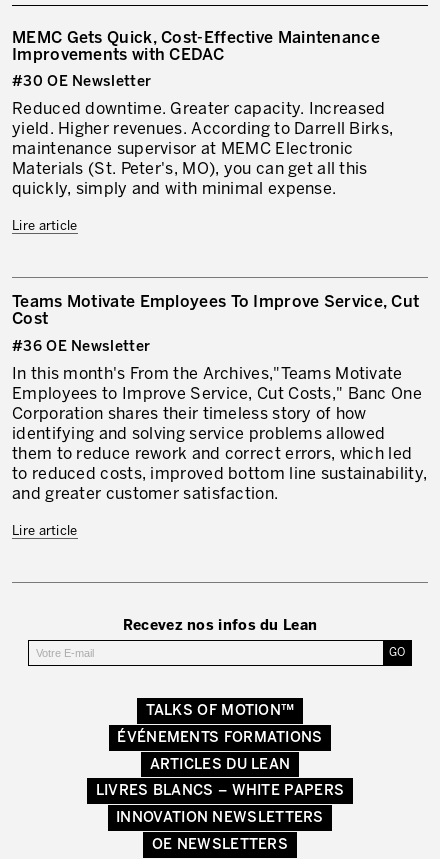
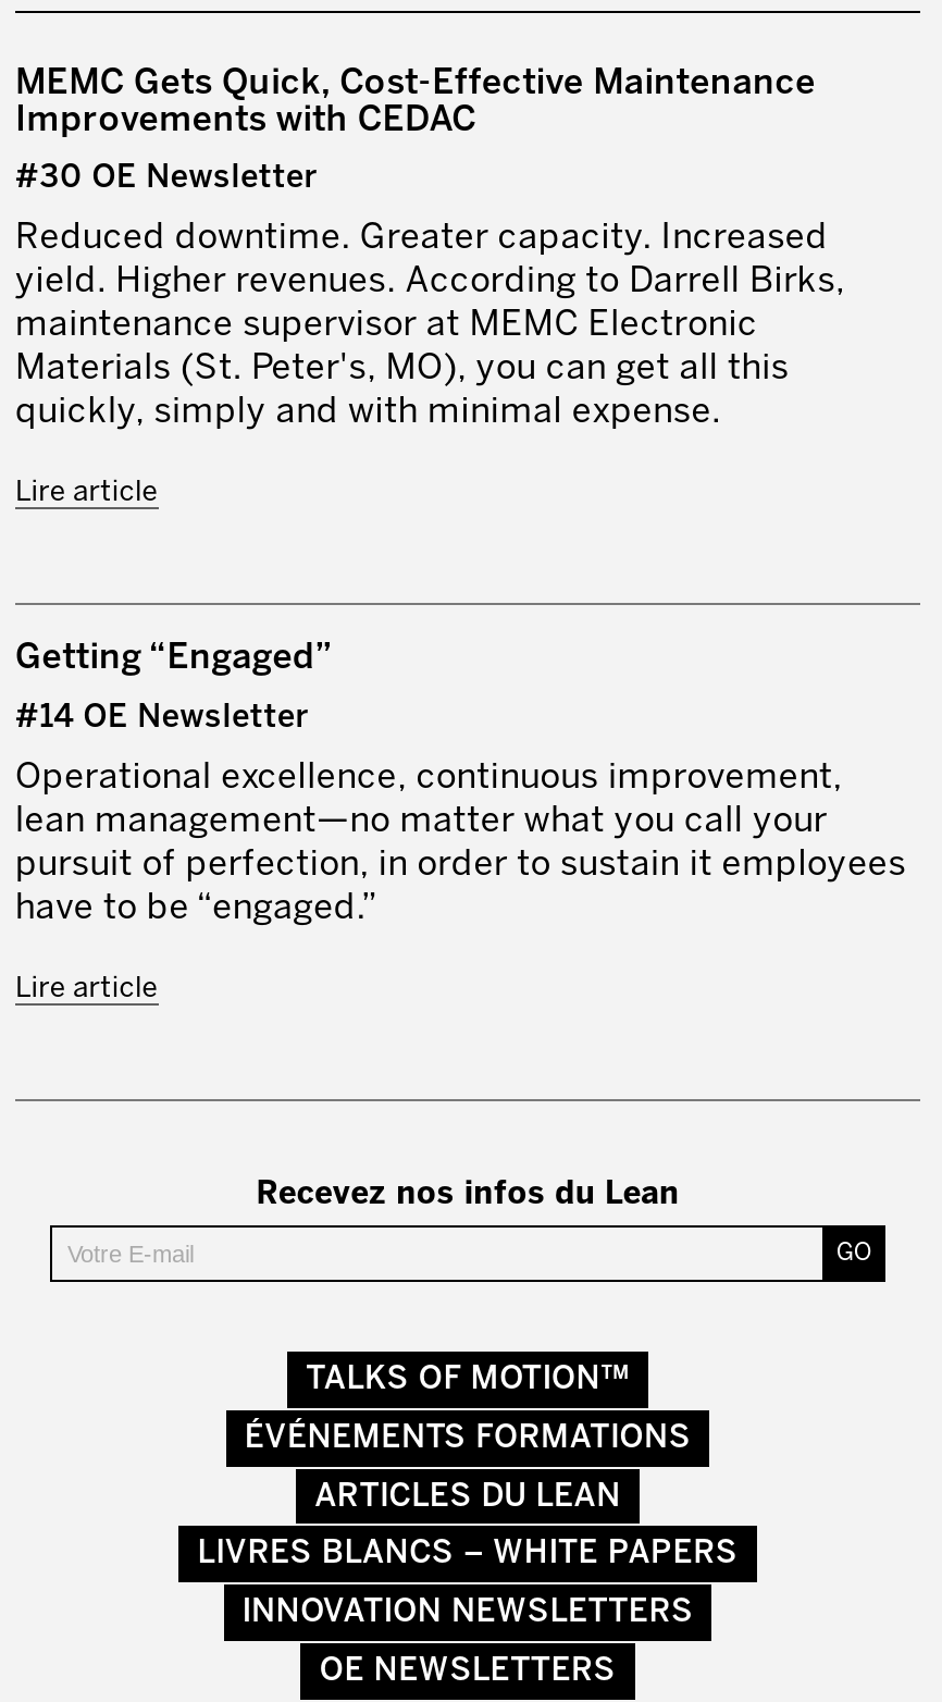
- Teams Motivate Employees To Improve Service, Cut
- Cost
+ Getting “Engaged”

- #36 OE Newsletter
+ #14 OE Newsletter

- In this month's From the Archives,"Teams Motivate
- Employees to Improve Service, Cut Costs," Banc One
- Corporation shares their timeless story of how
- identifying and solving service problems allowed
- them to reduce rework and correct errors, which led
- to reduced costs, improved bottom line sustainability,
- and greater customer satisfaction.
+ Operational excellence, continuous improvement,
+ lean management—no matter what you call your
+ pursuit of perfection, in order to sustain it employees
+ have to be “engaged.”
